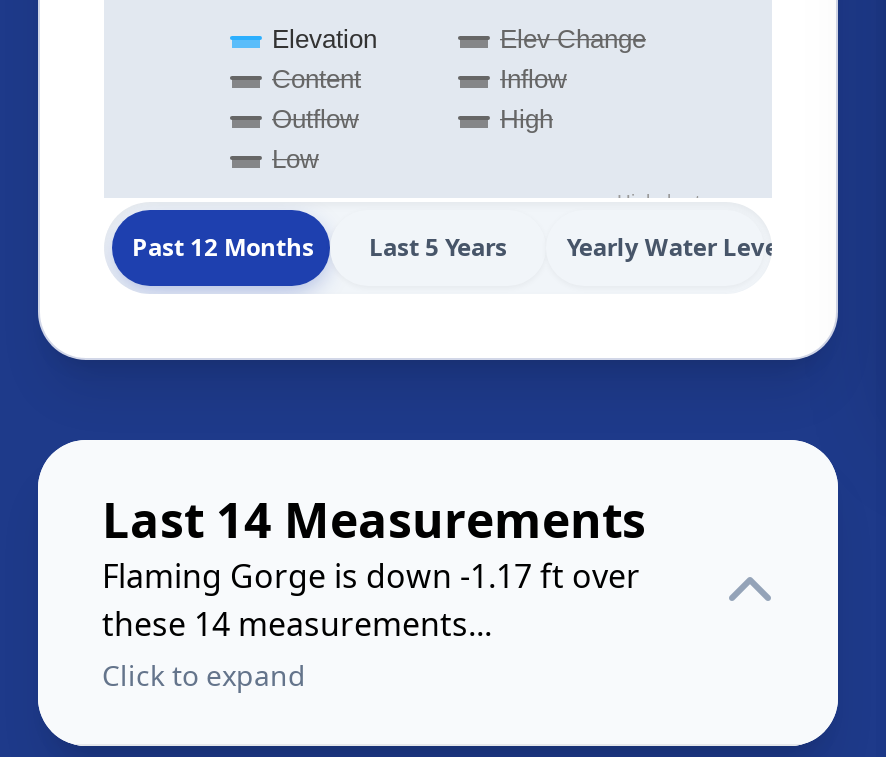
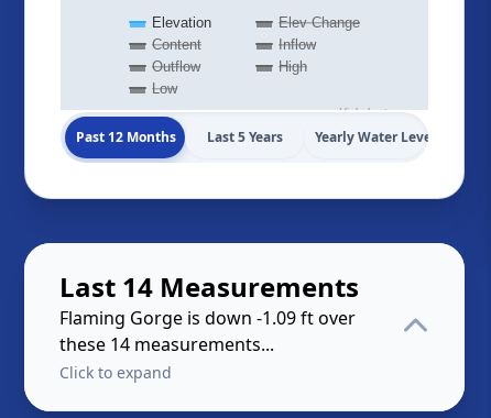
- Flaming Gorge is down -1.17 ft over
+ Flaming Gorge is down -1.09 ft over
